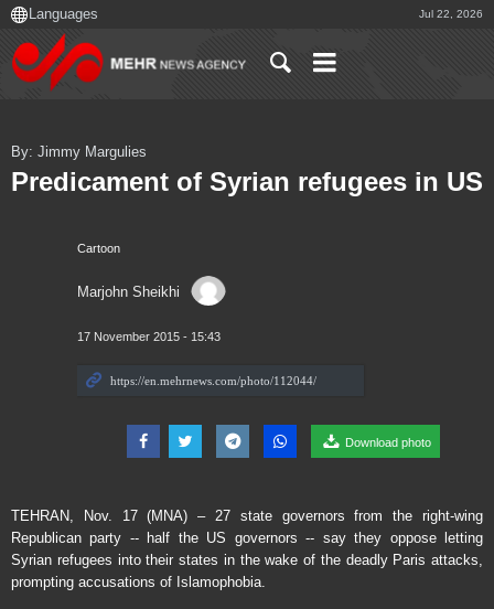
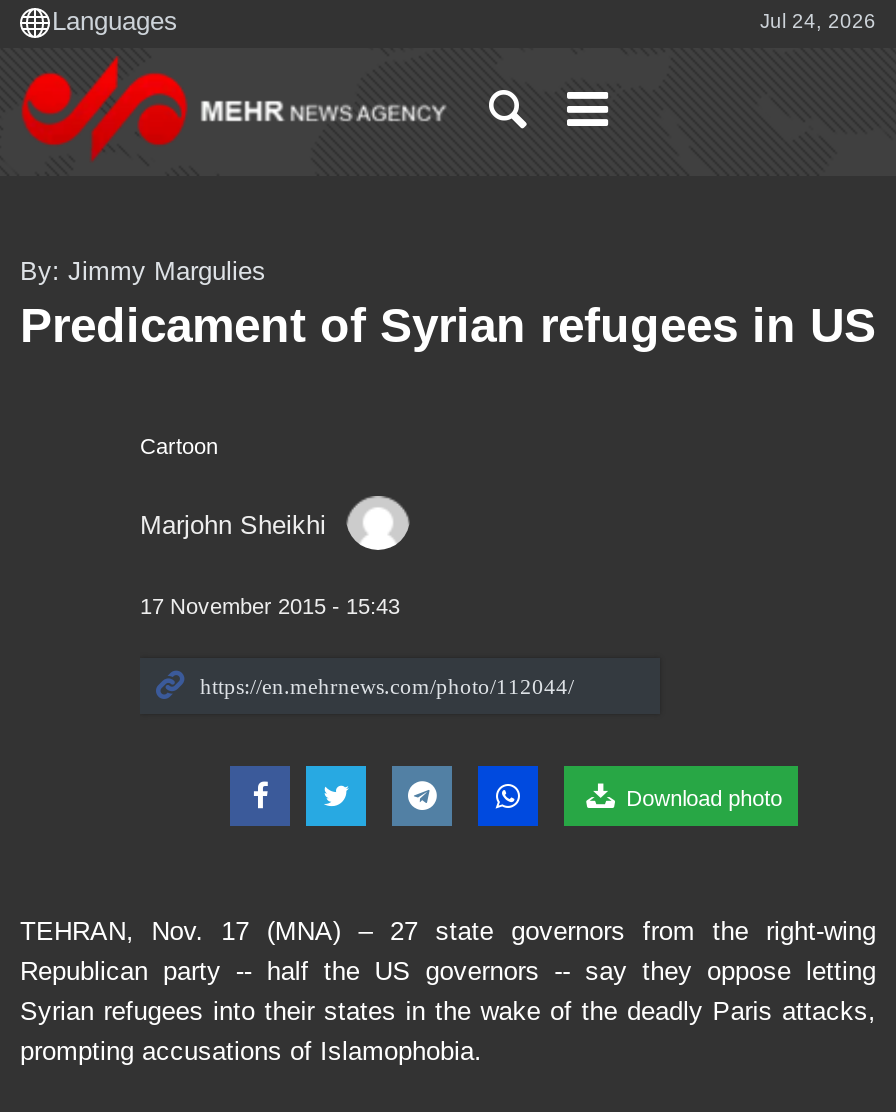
- Jul 22, 2026
+ Jul 24, 2026
